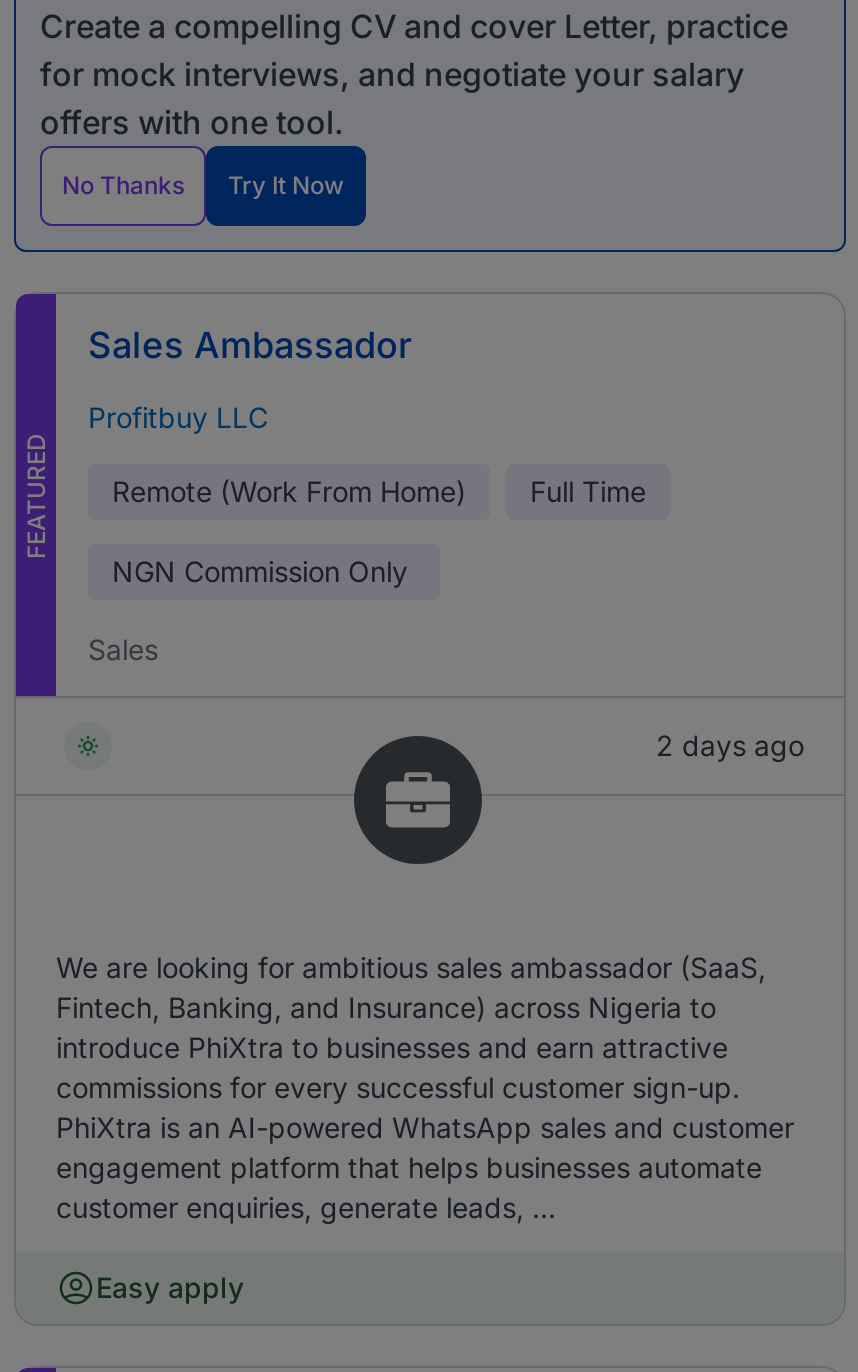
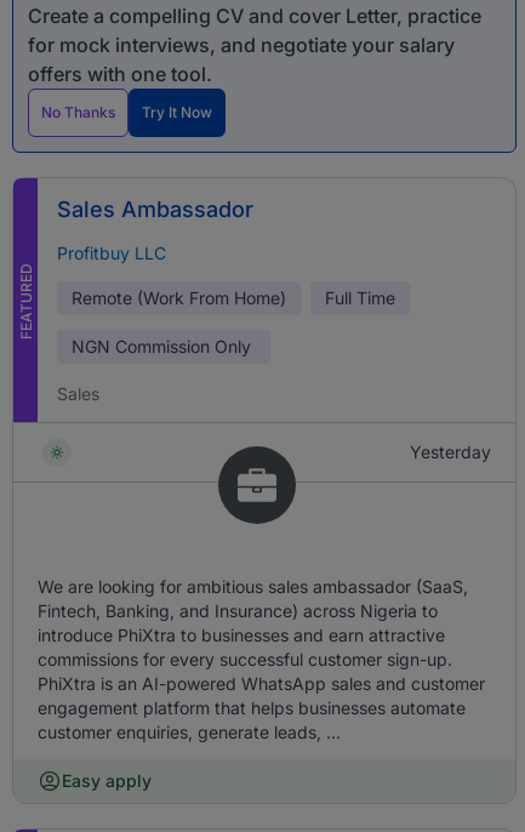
- 2 days ago
+ Yesterday
